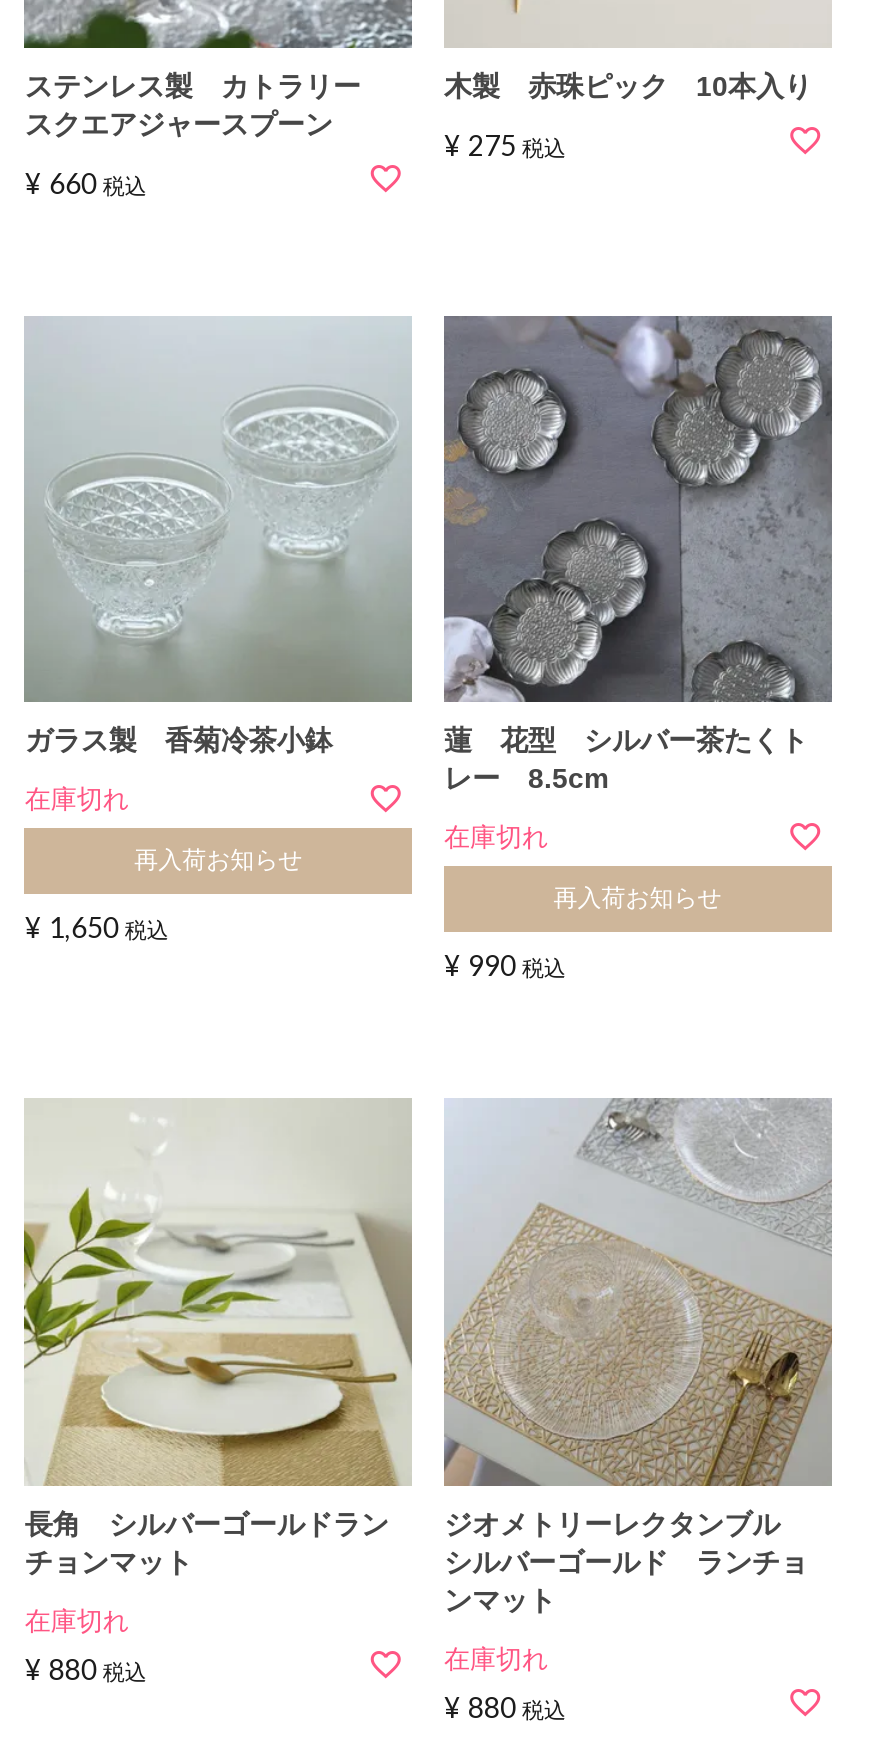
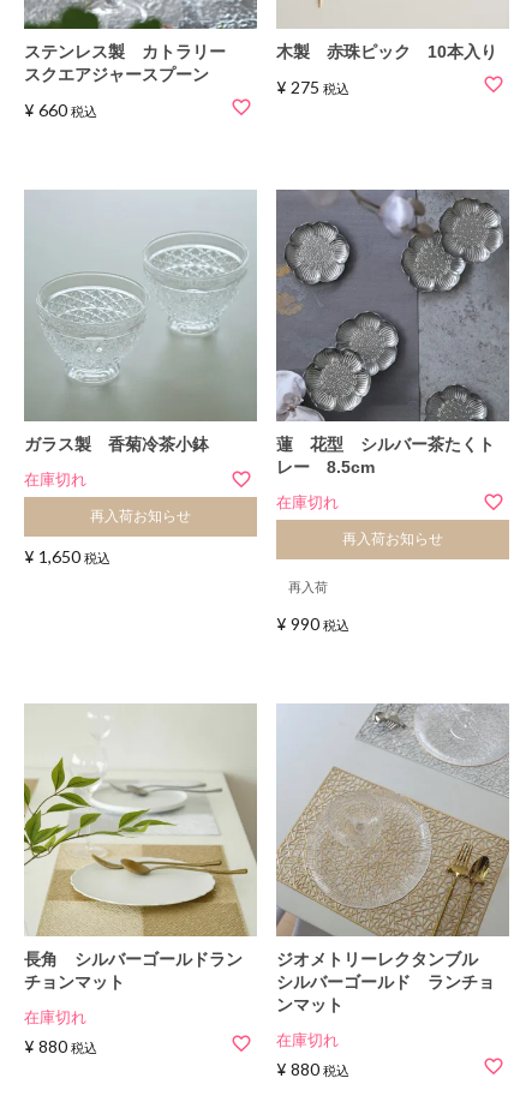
+ 再入荷
